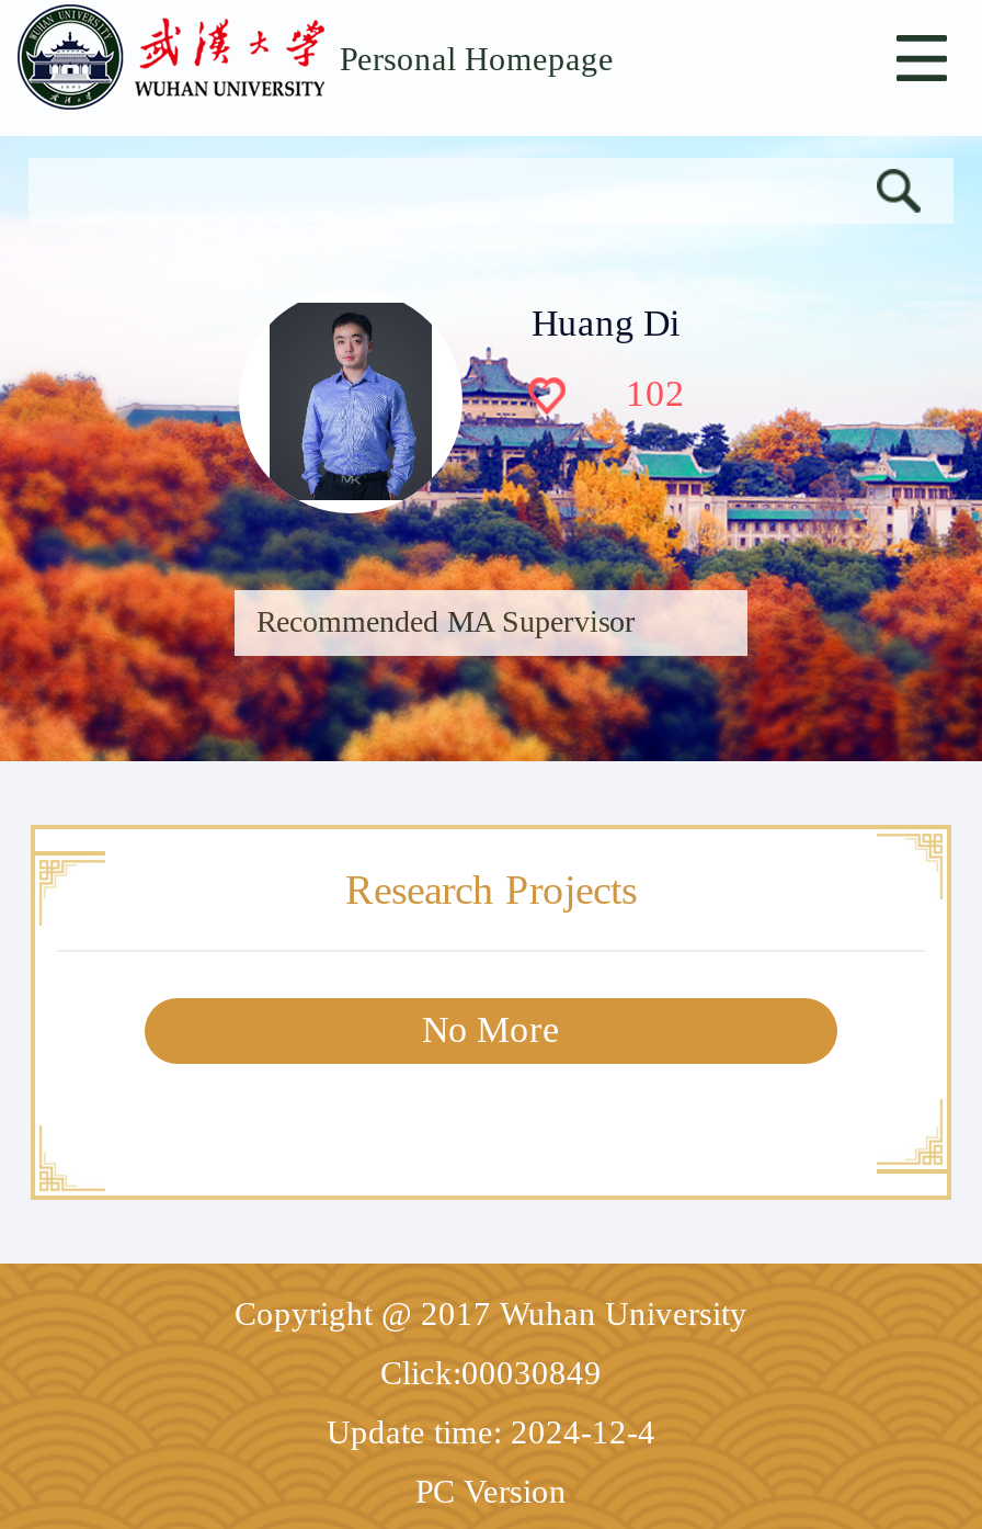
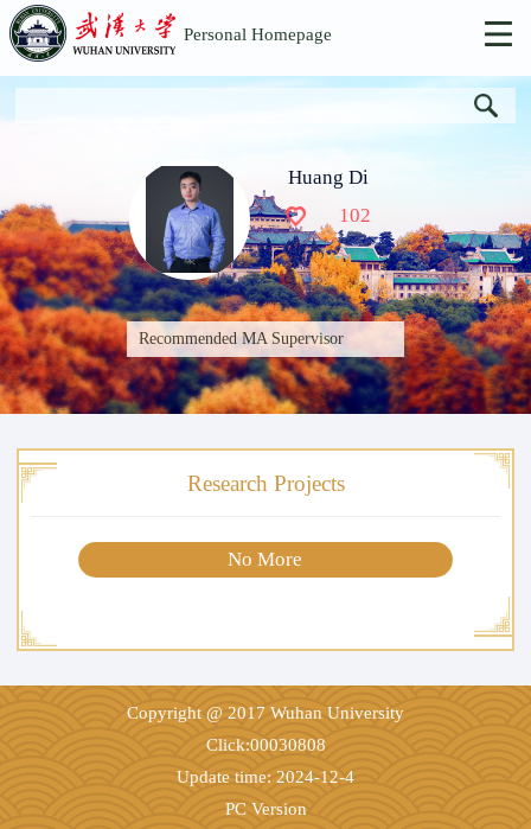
- Click:00030849
+ Click:00030808
